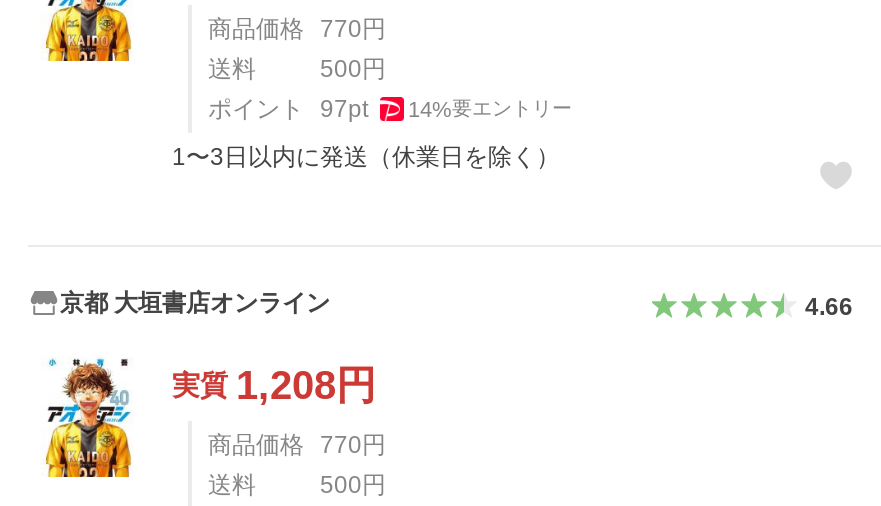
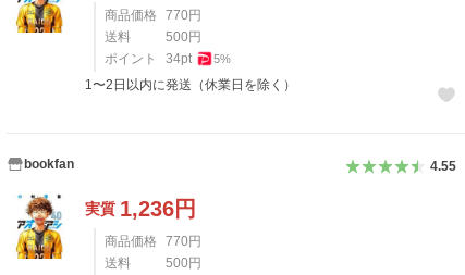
- ポイント 97pt
- 14%要エントリー
+ ポイント 34pt
+ 5%

- 1〜3日以内に発送（休業日を除く）
+ 1〜2日以内に発送（休業日を除く）

- 京都 大垣書店オンライン
- 4.66
+ bookfan
+ 4.55

- 実質1,208円
+ 実質1,236円
